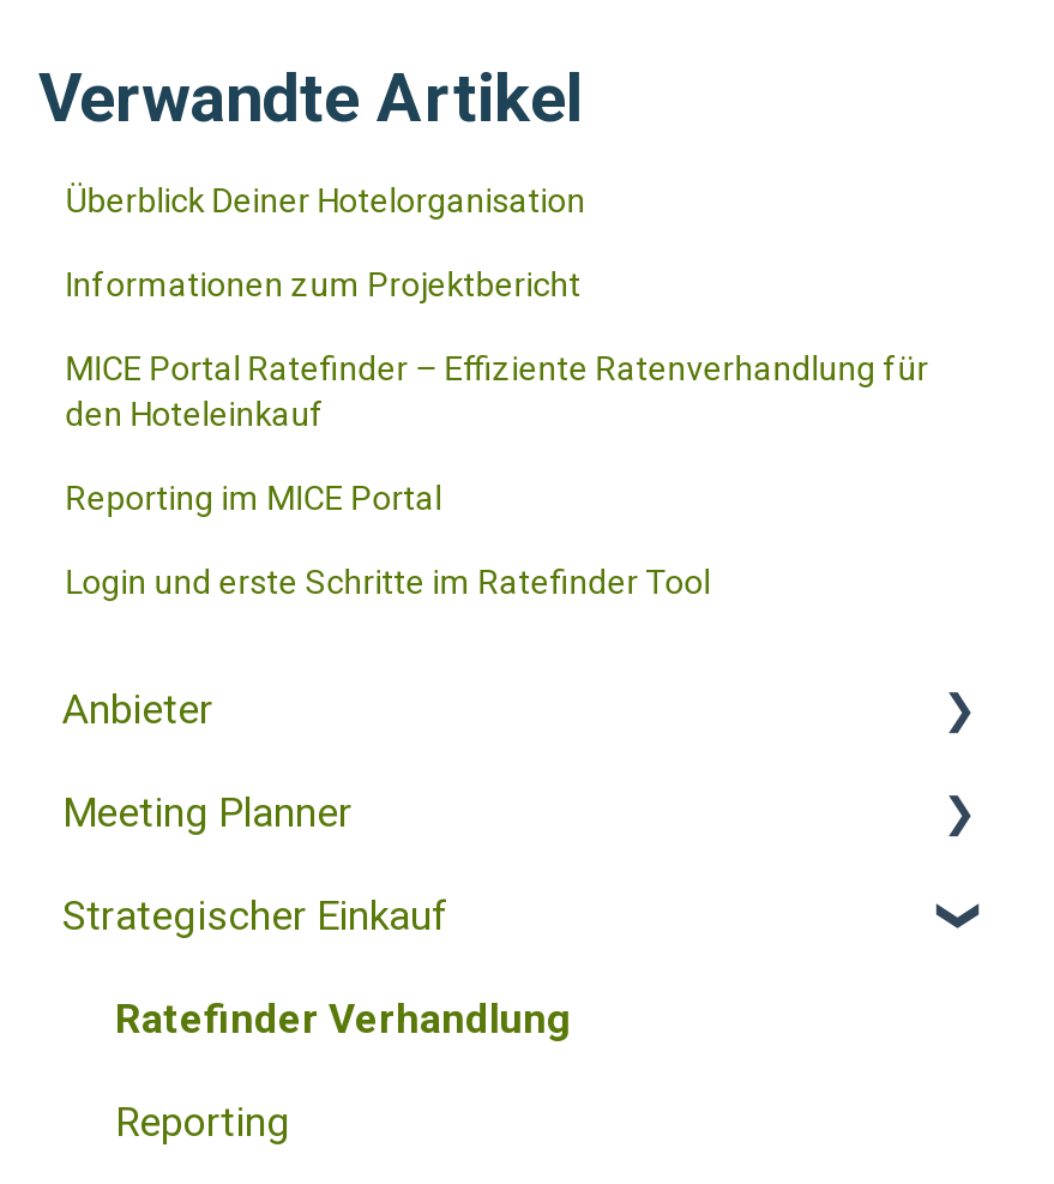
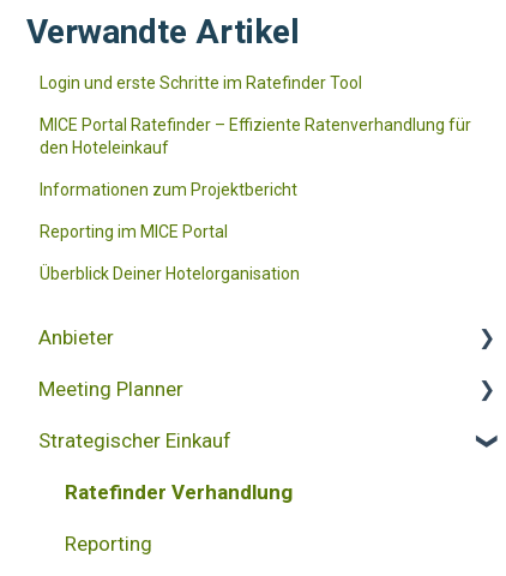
moved down: Überblick Deiner Hotelorganisation

moved down: Informationen zum Projektbericht

moved up: MICE Portal Ratefinder – Effiziente Ratenverhandlung für | den Hoteleinkauf

moved up: Login und erste Schritte im Ratefinder Tool
